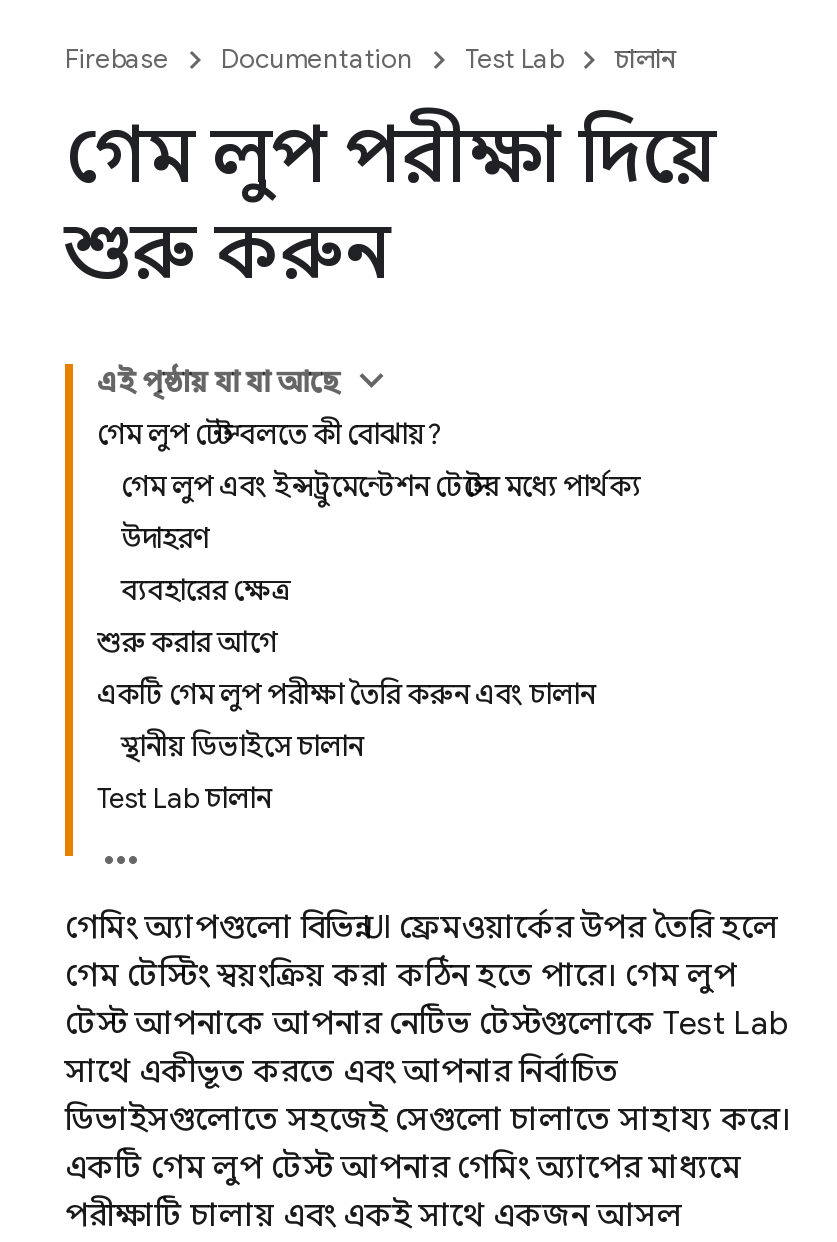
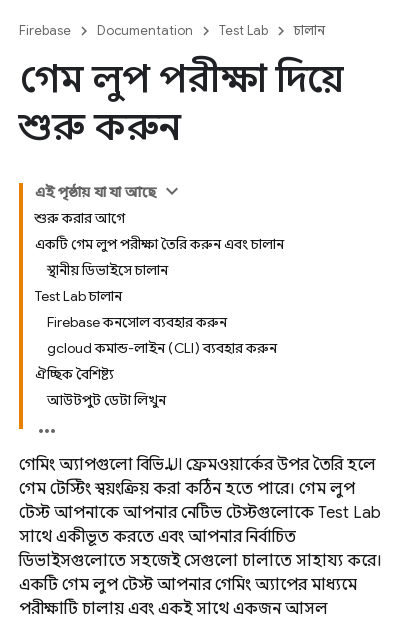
- গেম লুপ টেস্ট বলতে কী বোঝায়?
- গেম লুপ এবং ইন্সট্রুমেন্টেশন টেস্টের মধ্যে পার্থক্য
- উদাহরণ
- ব্যবহারের ক্ষেত্র

moved up: শুরু করার আগে | একটি গেম লুপ পরীক্ষা তৈরি করুন এবং চালান | স্থানীয় ডিভাইসে চালান | Test Lab চালান

+ Firebase কনসোল ব্যবহার করুন
+ gcloud কমান্ড-লাইন (CLI) ব্যবহার করুন
+ ঐচ্ছিক বৈশিষ্ট্য
+ আউটপুট ডেটা লিখুন
